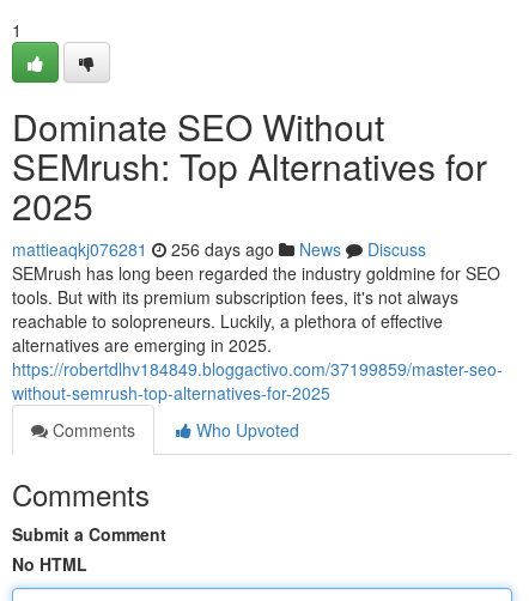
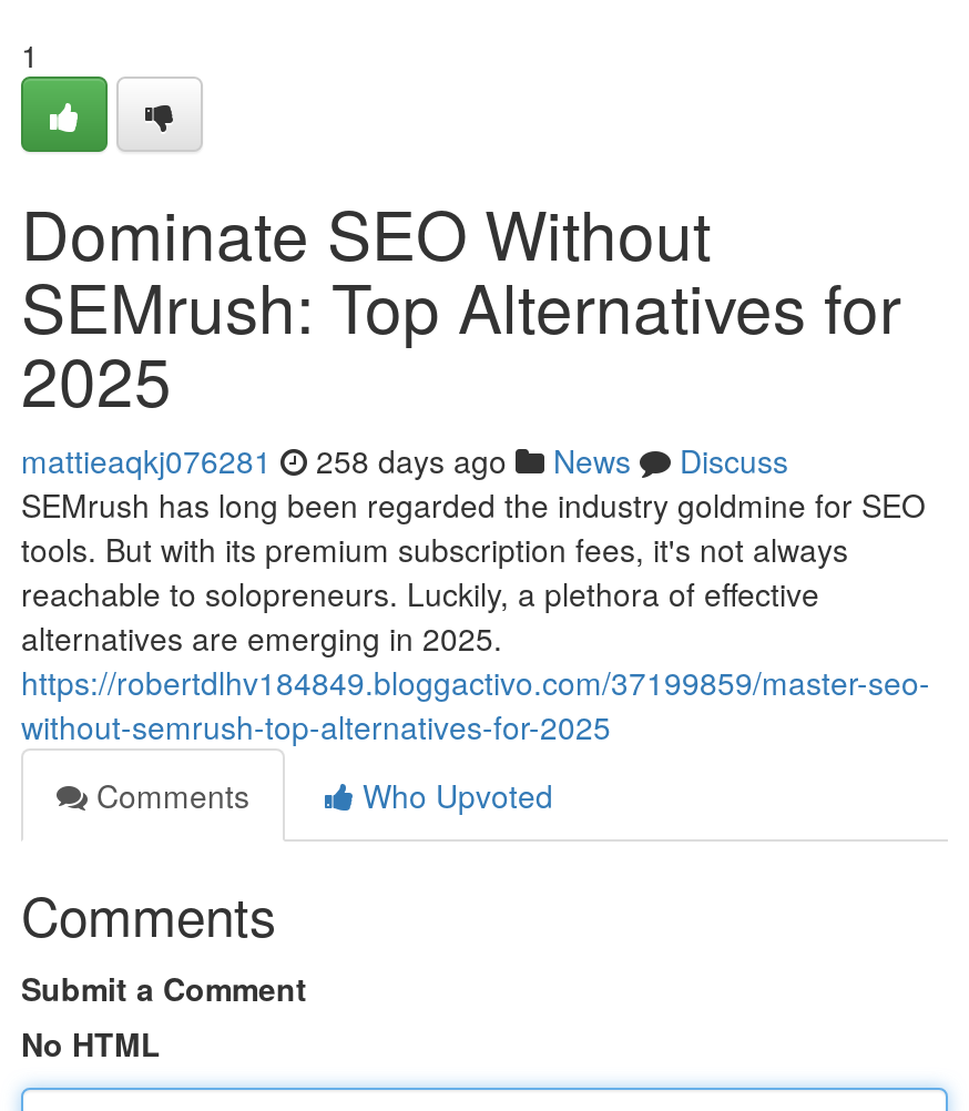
- mattieaqkj076281 256 days ago News Discuss
+ mattieaqkj076281 258 days ago News Discuss
